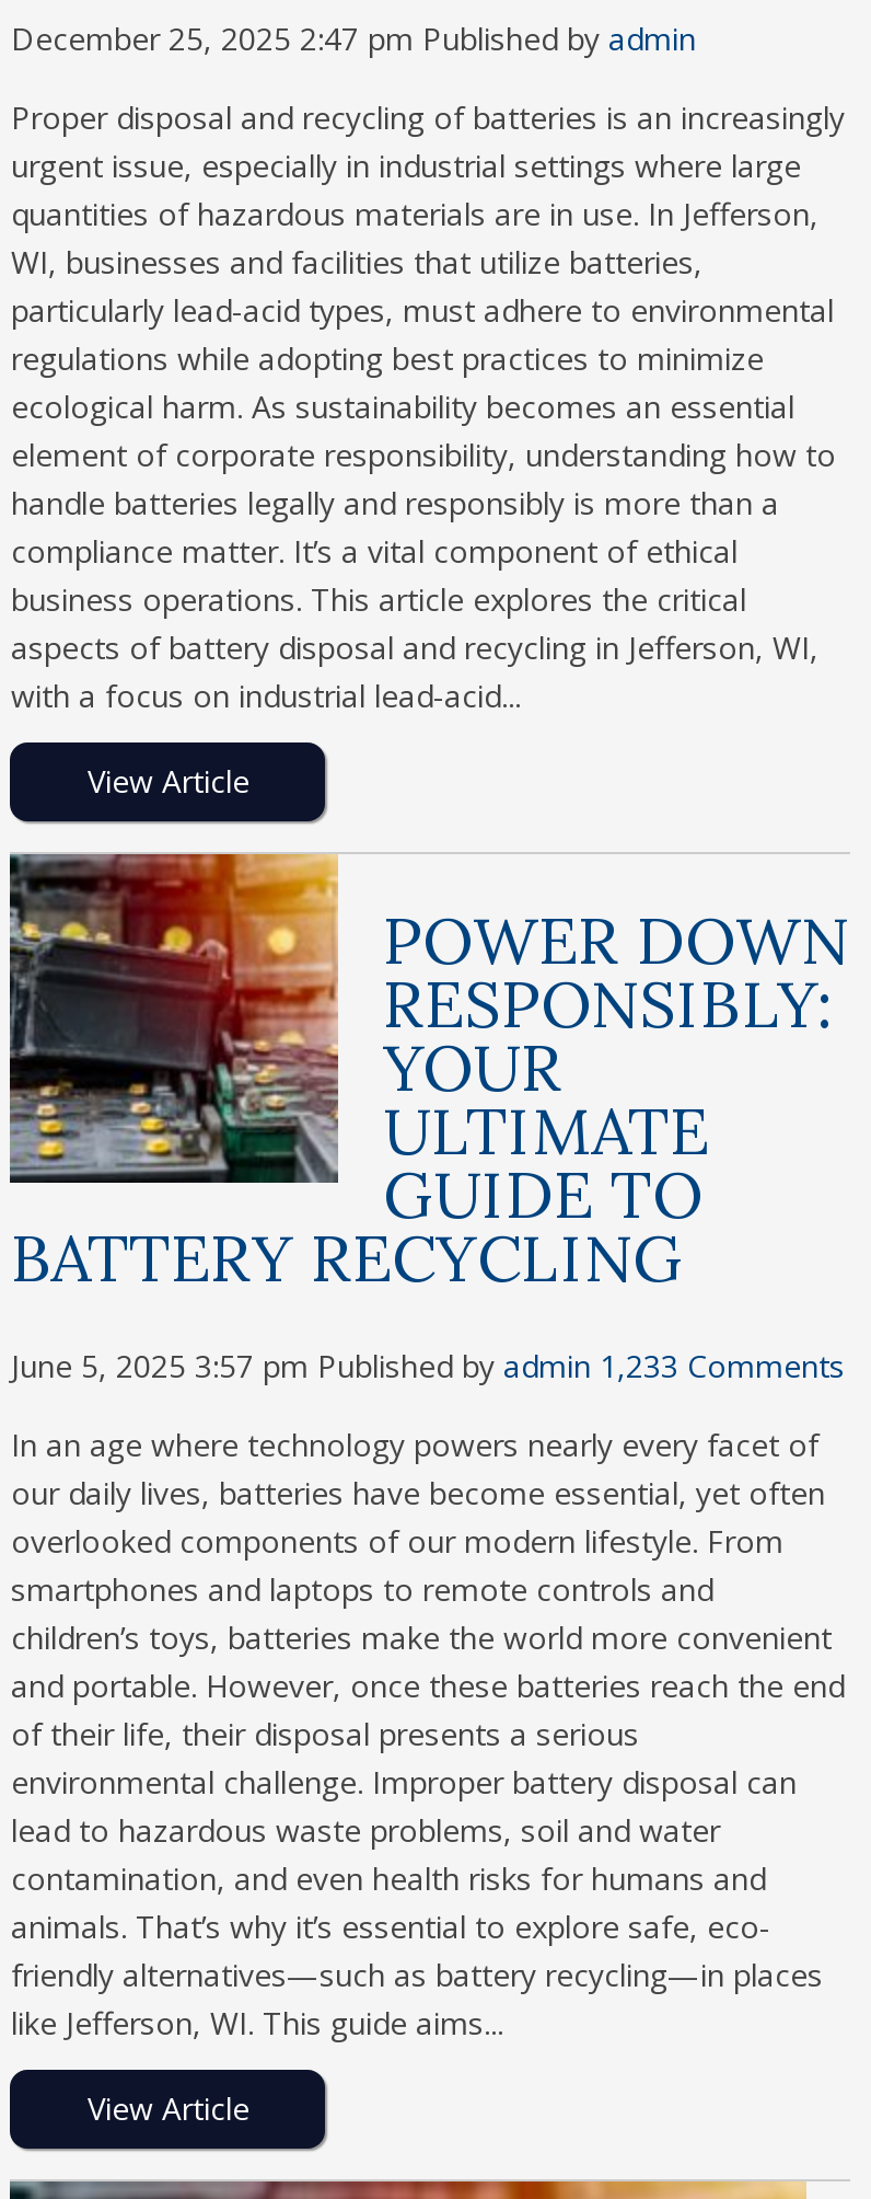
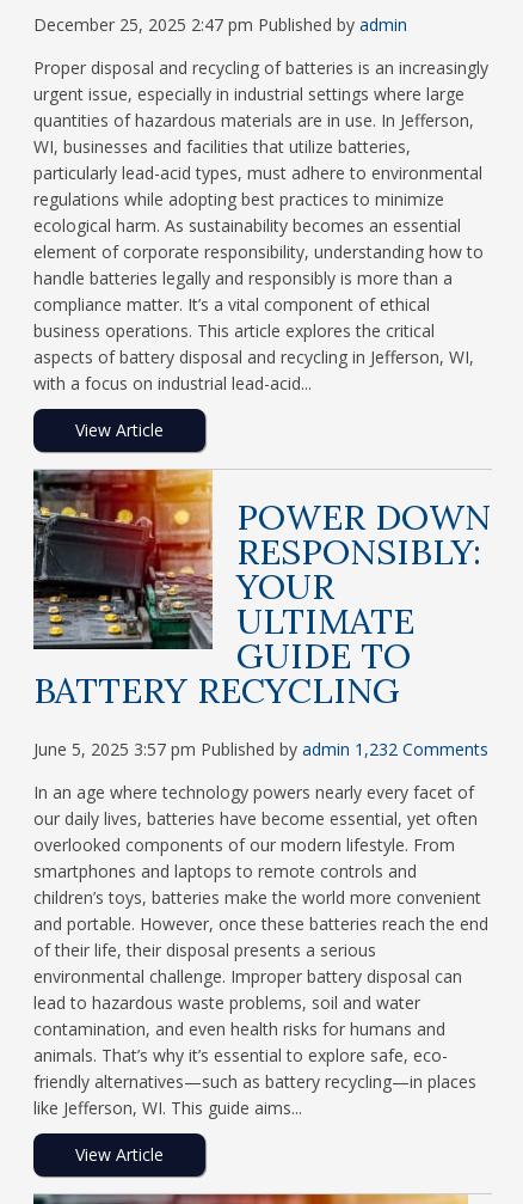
- June 5, 2025 3:57 pm Published by admin 1,233 Comments
+ June 5, 2025 3:57 pm Published by admin 1,232 Comments
